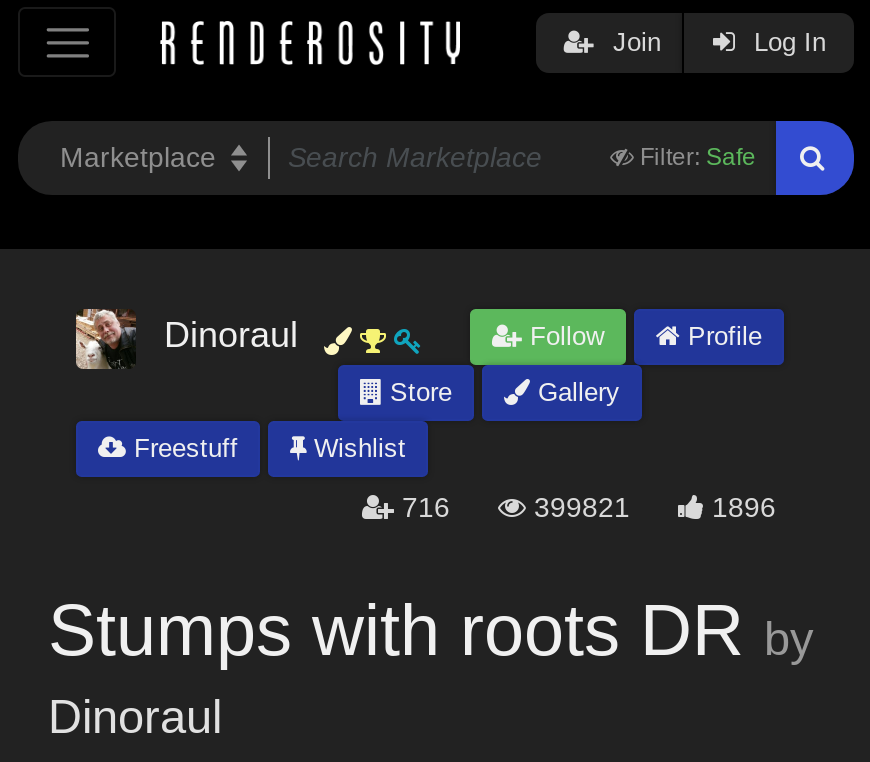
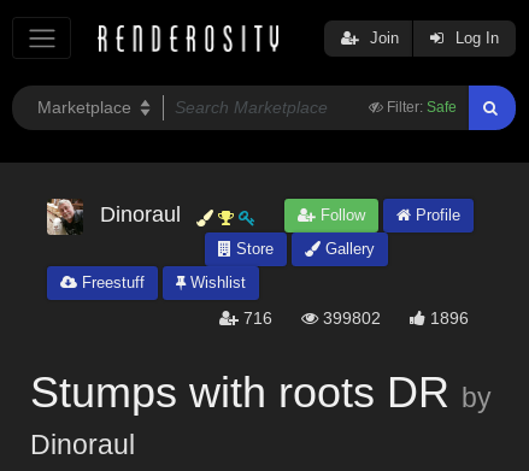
- 399821
+ 399802
